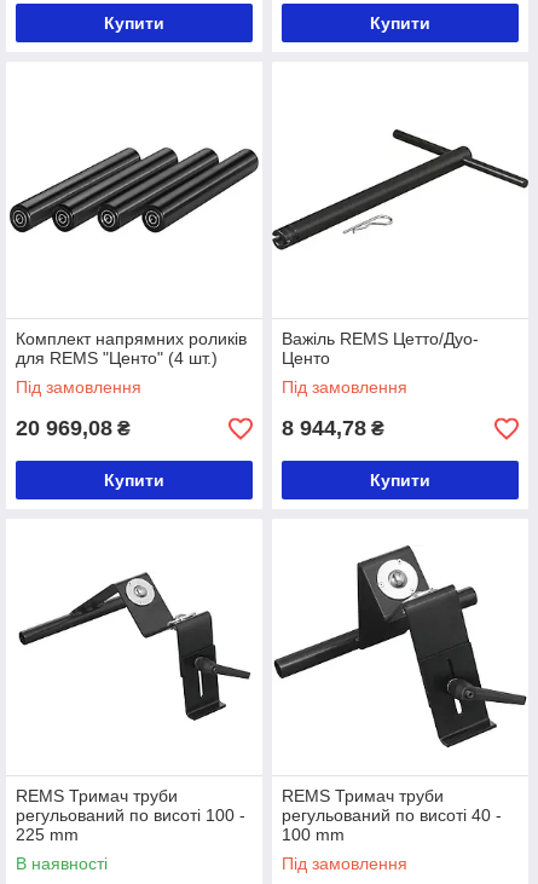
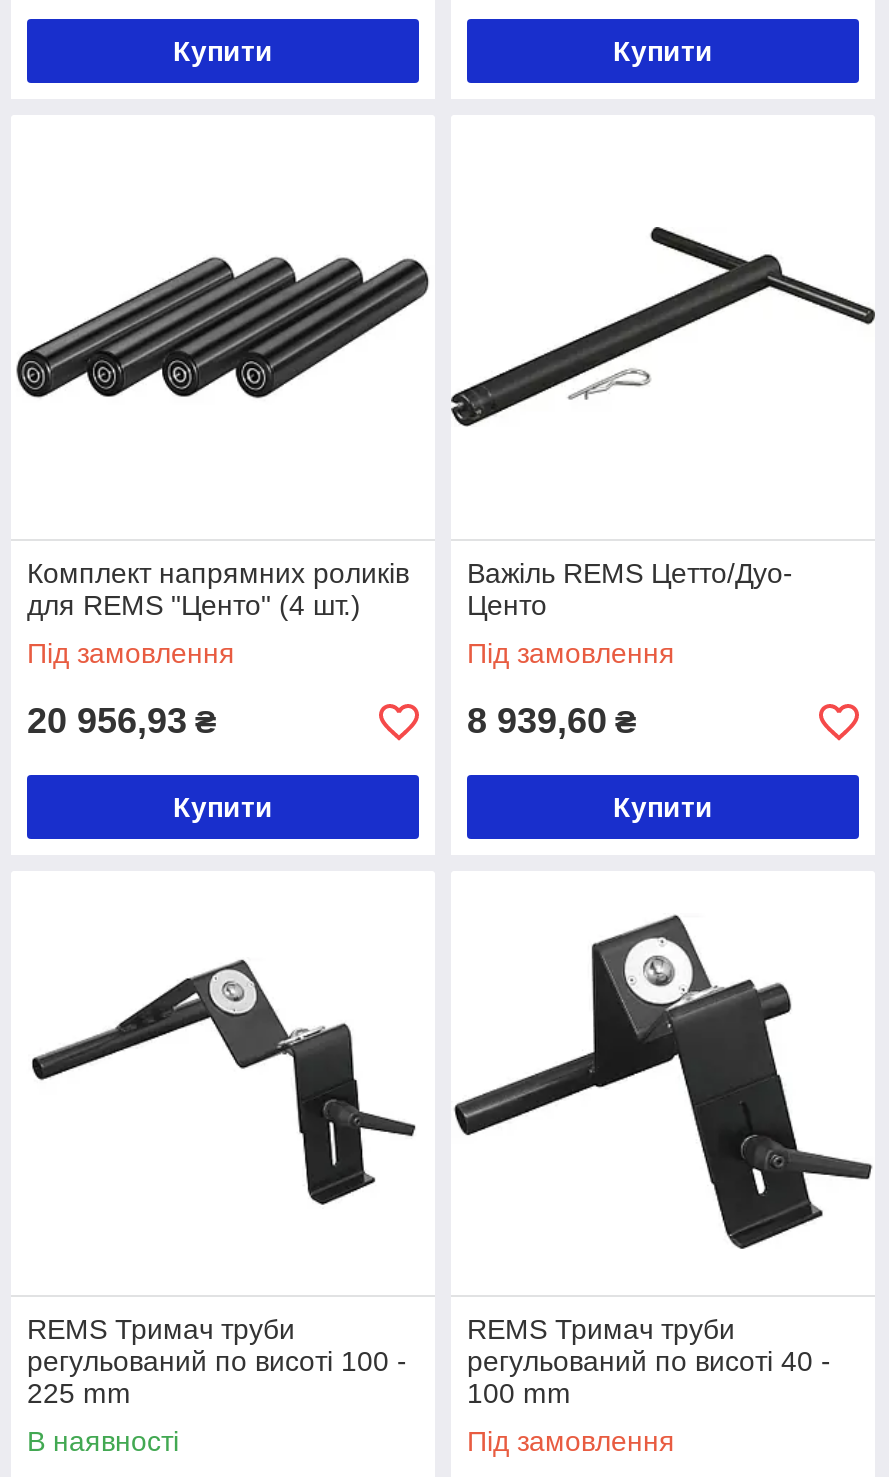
- 20 969,08 ₴
+ 20 956,93 ₴

- 8 944,78 ₴
+ 8 939,60 ₴
